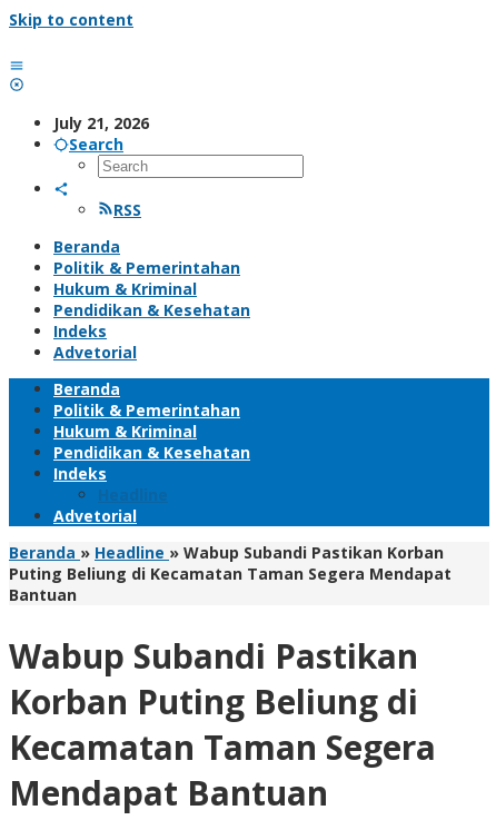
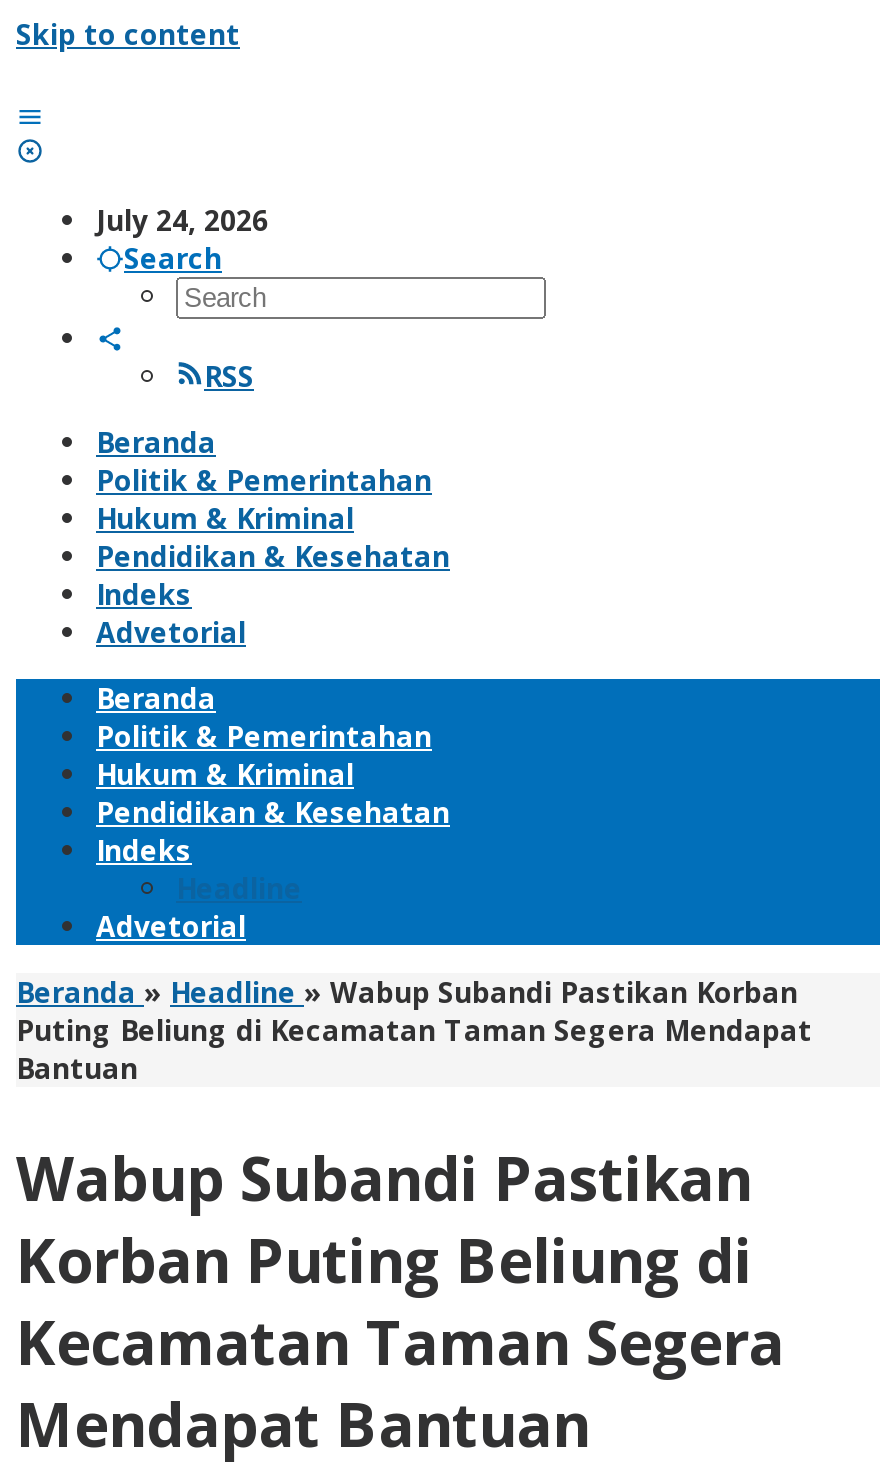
- July 21, 2026
+ July 24, 2026
